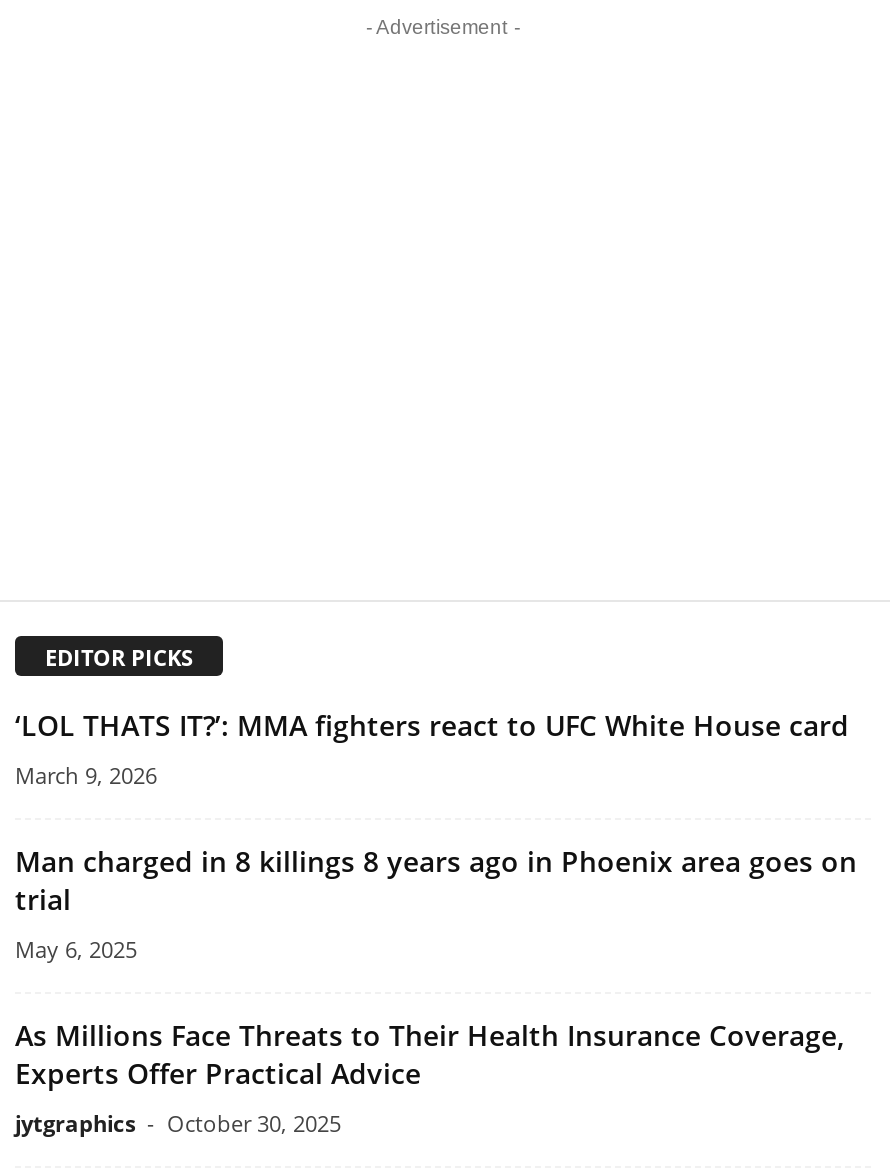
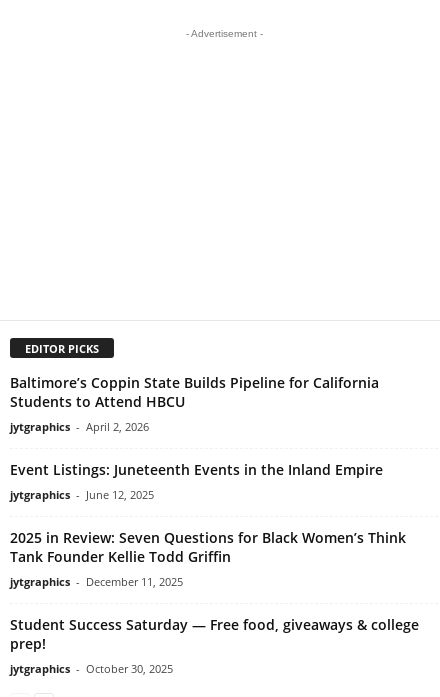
- ‘LOL THATS IT?’: MMA fighters react to UFC White House card
- March 9, 2026
- Man charged in 8 killings 8 years ago in Phoenix area goes on
- trial
- May 6, 2025
- As Millions Face Threats to Their Health Insurance Coverage,
- Experts Offer Practical Advice
+ Baltimore’s Coppin State Builds Pipeline for California
+ Students to Attend HBCU
+ jytgraphics - April 2, 2026
+ Event Listings: Juneteenth Events in the Inland Empire
+ jytgraphics - June 12, 2025
+ 2025 in Review: Seven Questions for Black Women’s Think
+ Tank Founder Kellie Todd Griffin
+ jytgraphics - December 11, 2025
+ Student Success Saturday — Free food, giveaways & college
+ prep!
